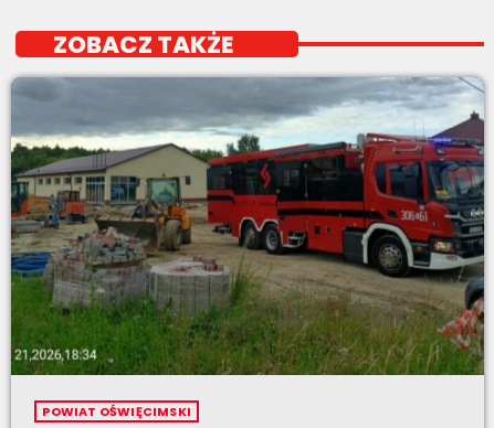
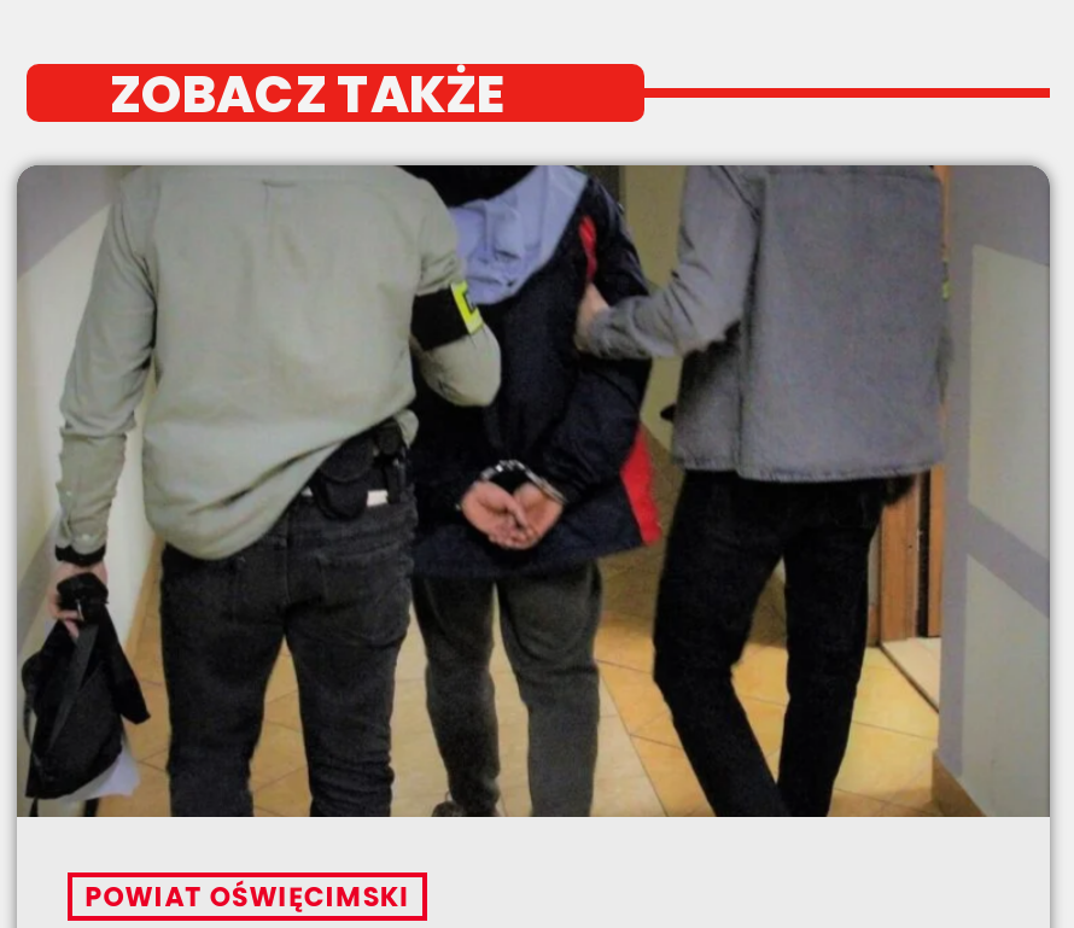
- [image]
+ [image]
